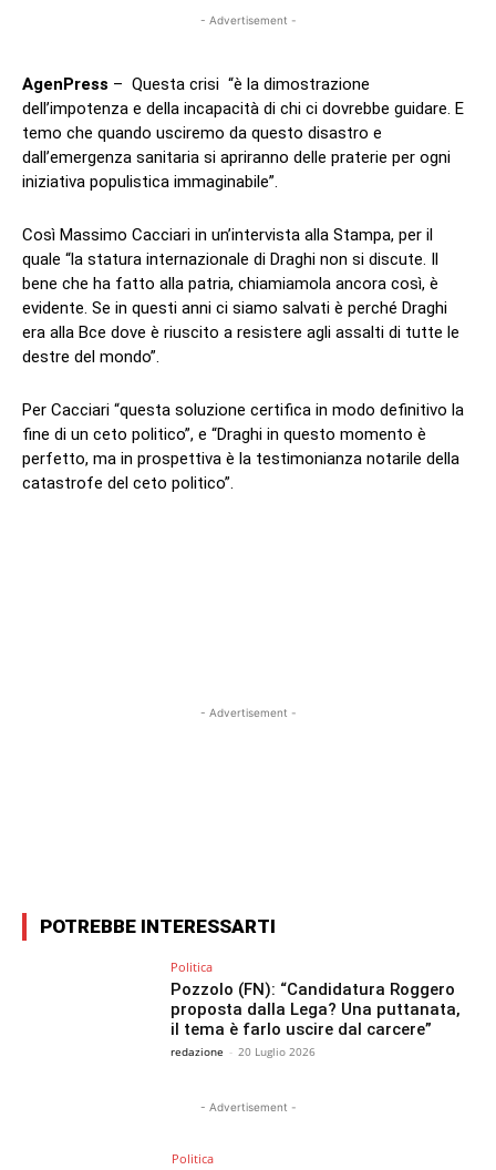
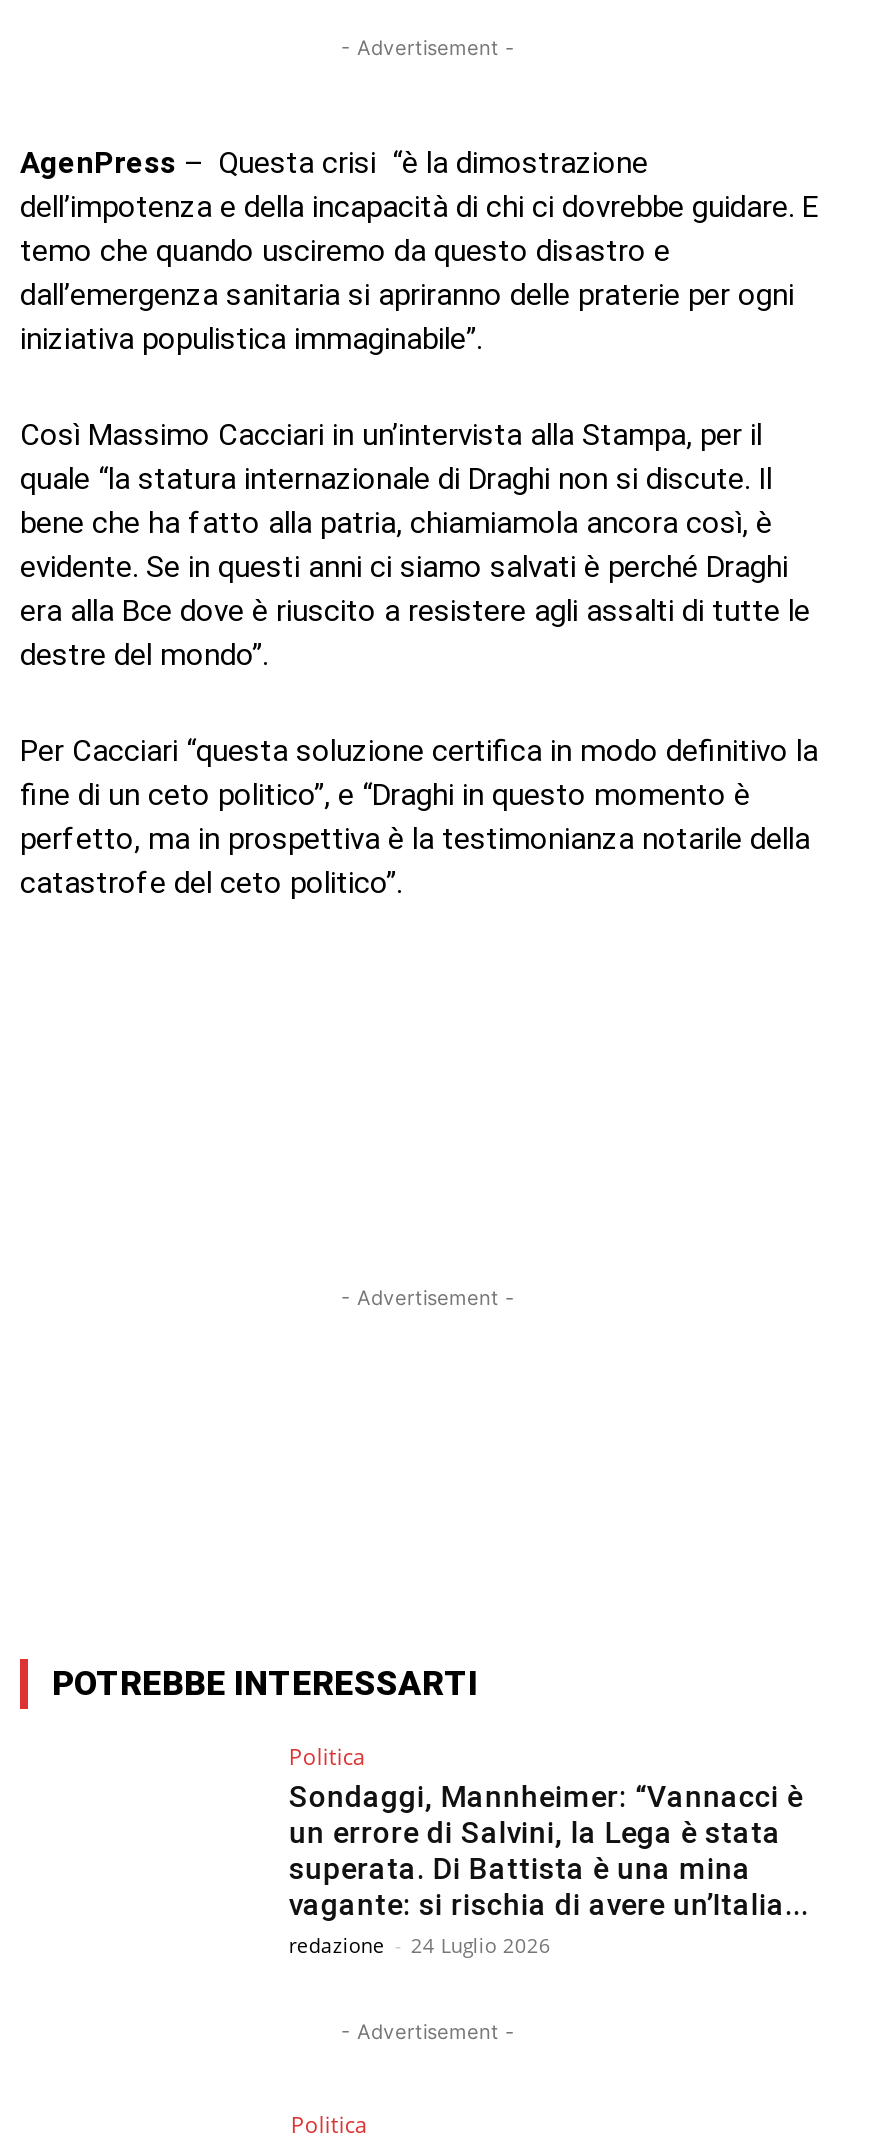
- Pozzolo (FN): “Candidatura Roggero
- proposta dalla Lega? Una puttanata,
- il tema è farlo uscire dal carcere”
- redazione - 20 Luglio 2026
+ Sondaggi, Mannheimer: “Vannacci è
+ un errore di Salvini, la Lega è stata
+ superata. Di Battista è una mina
+ vagante: si rischia di avere un’Italia...
+ redazione - 24 Luglio 2026
